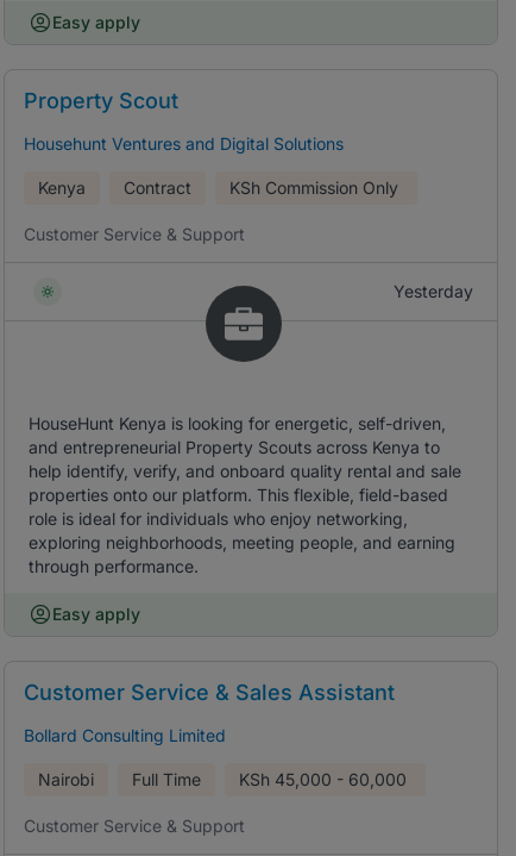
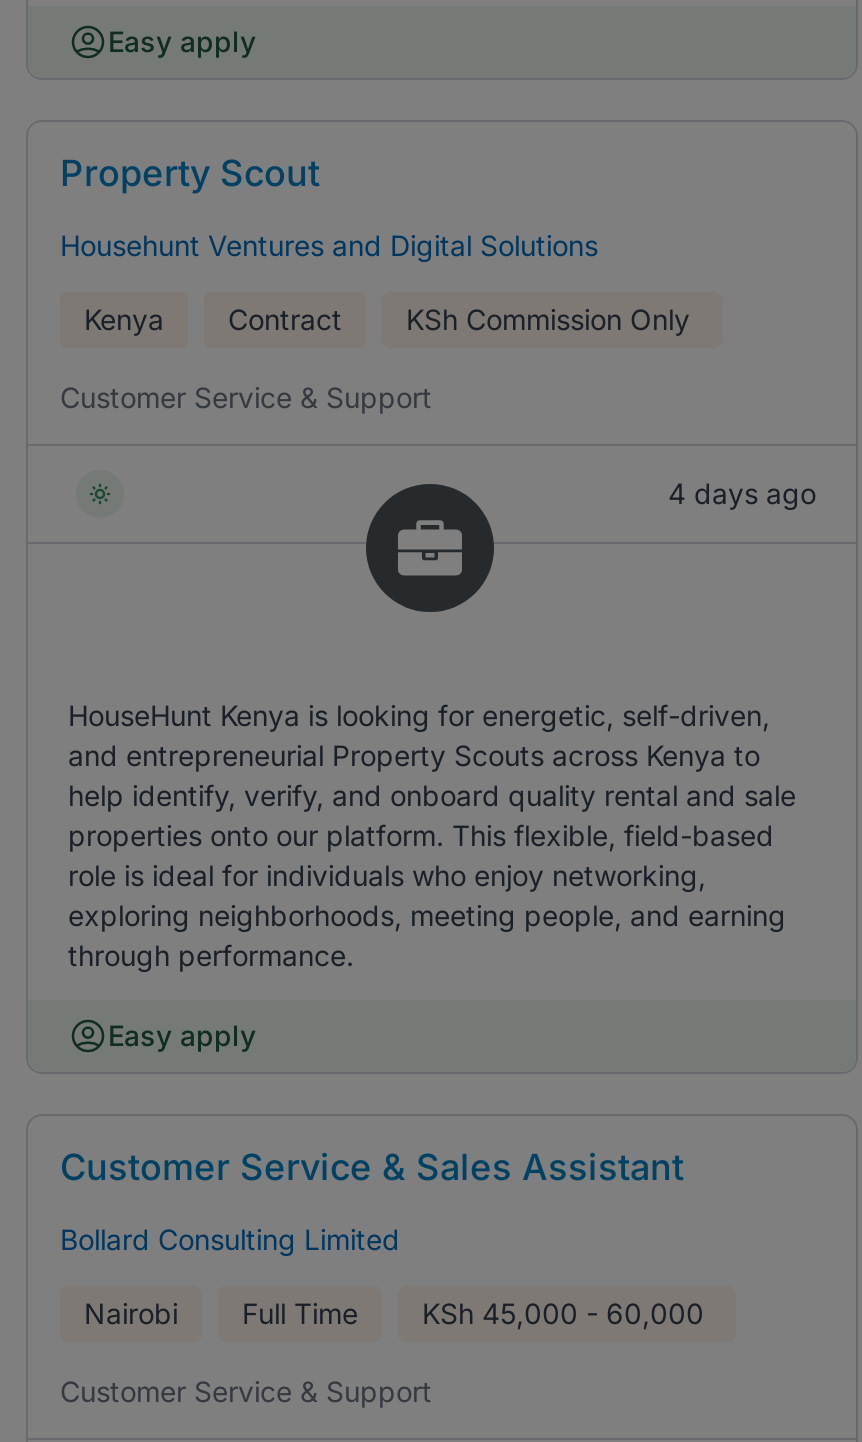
- Yesterday
+ 4 days ago
